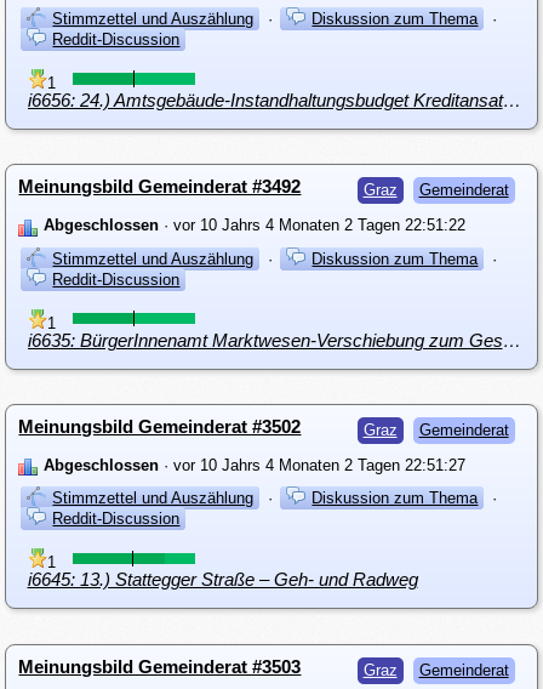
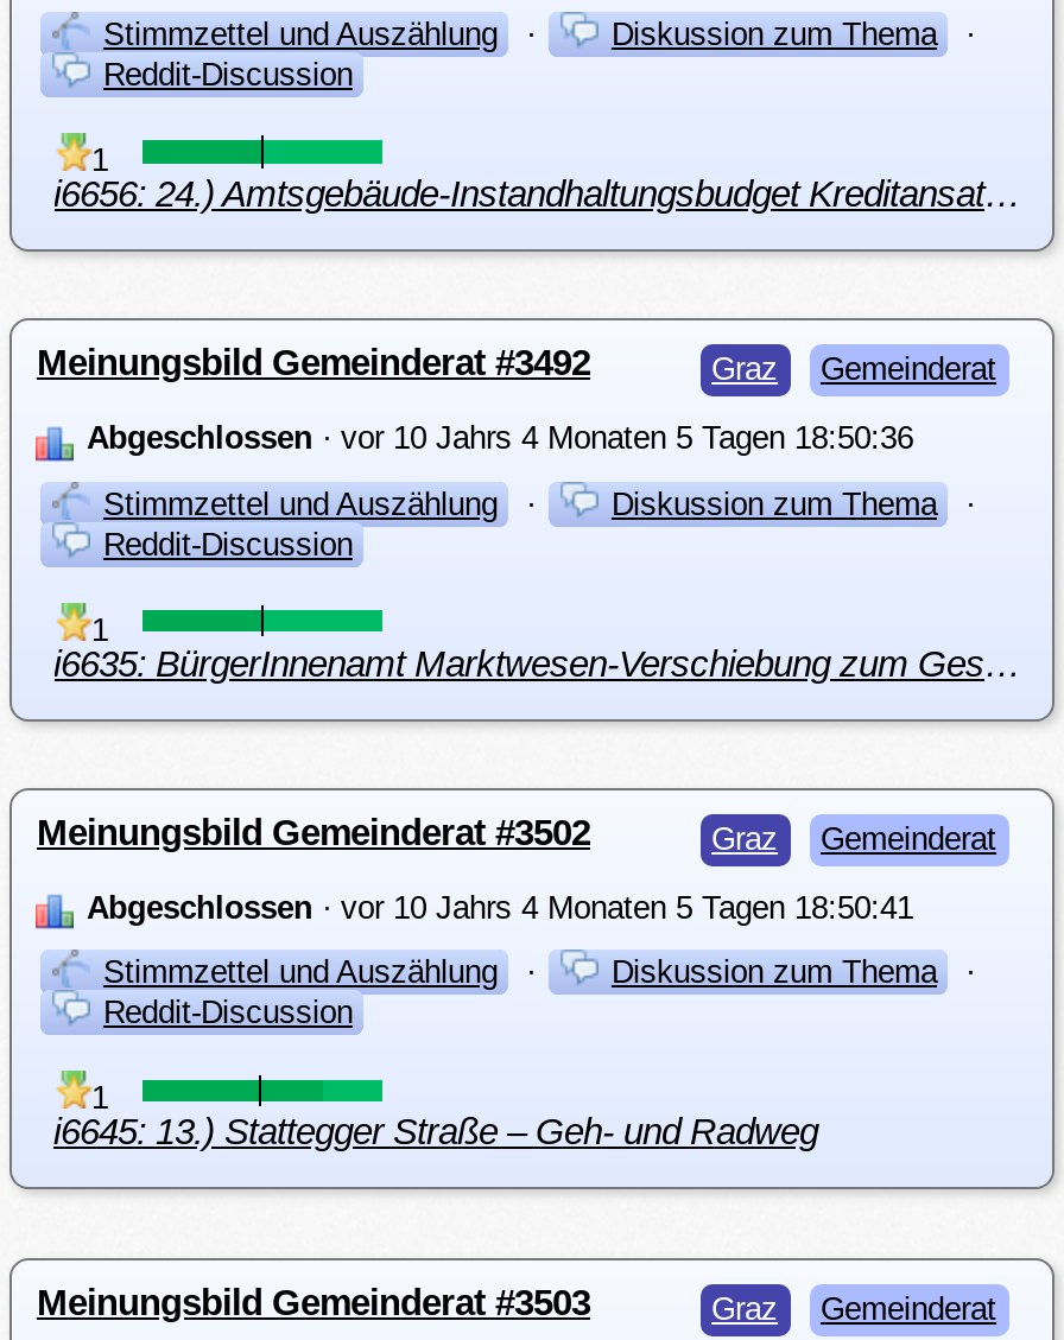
- Abgeschlossen · vor 10 Jahrs 4 Monaten 2 Tagen 22:51:22
+ Abgeschlossen · vor 10 Jahrs 4 Monaten 5 Tagen 18:50:36

- Abgeschlossen · vor 10 Jahrs 4 Monaten 2 Tagen 22:51:27
+ Abgeschlossen · vor 10 Jahrs 4 Monaten 5 Tagen 18:50:41
